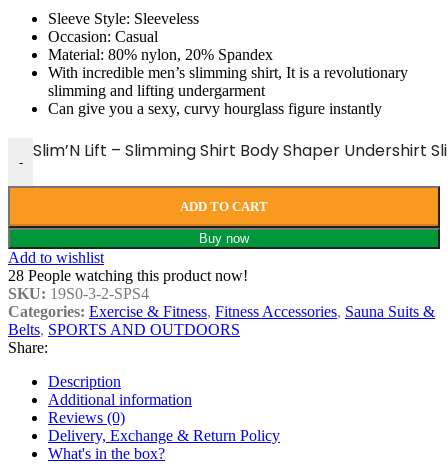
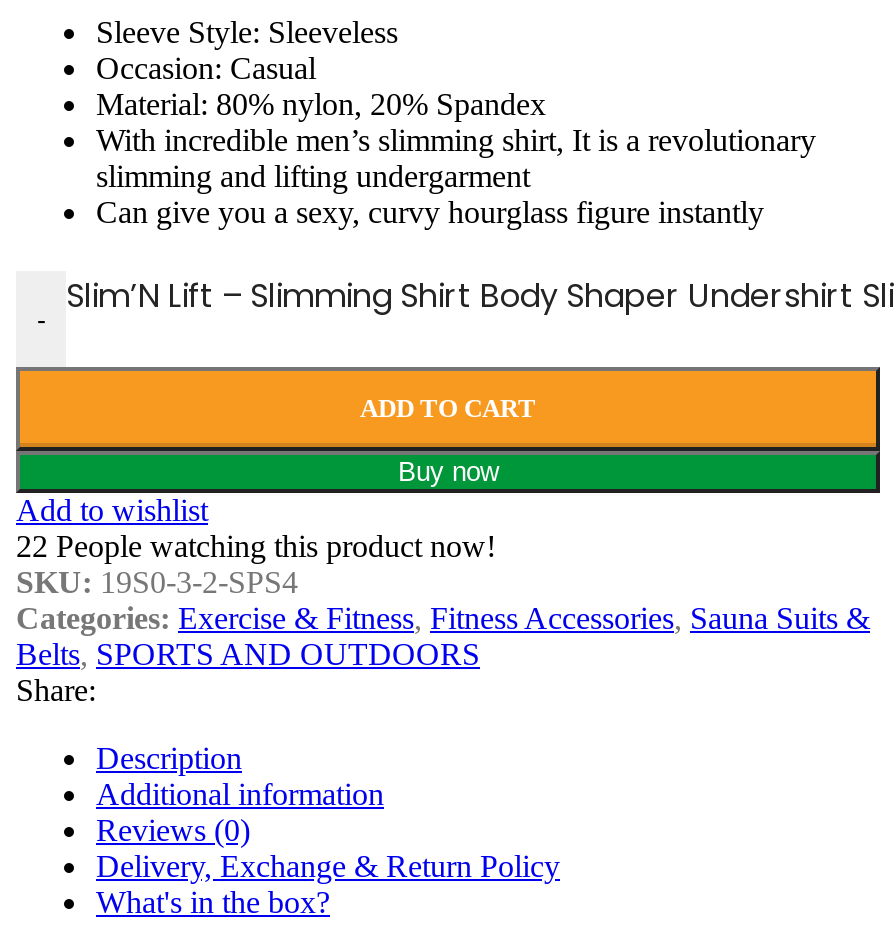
- 28 People watching this product now!
+ 22 People watching this product now!
